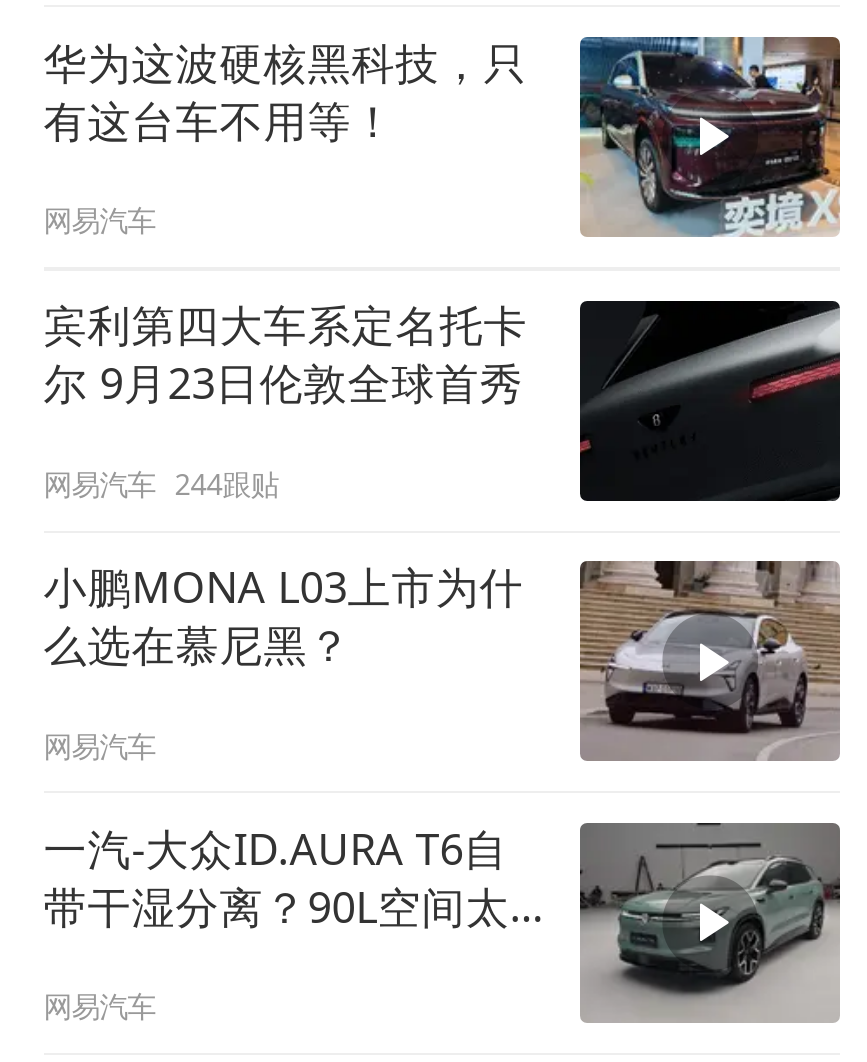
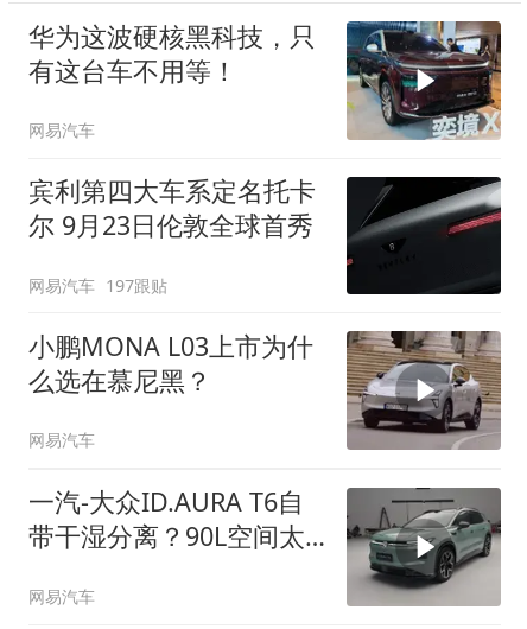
- 网易汽车 244跟贴
+ 网易汽车 197跟贴
